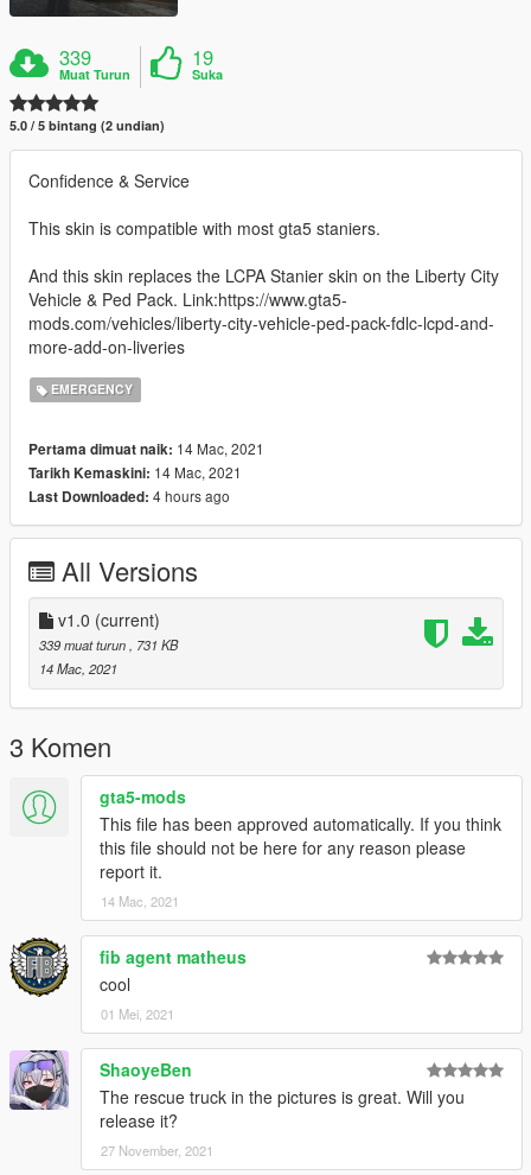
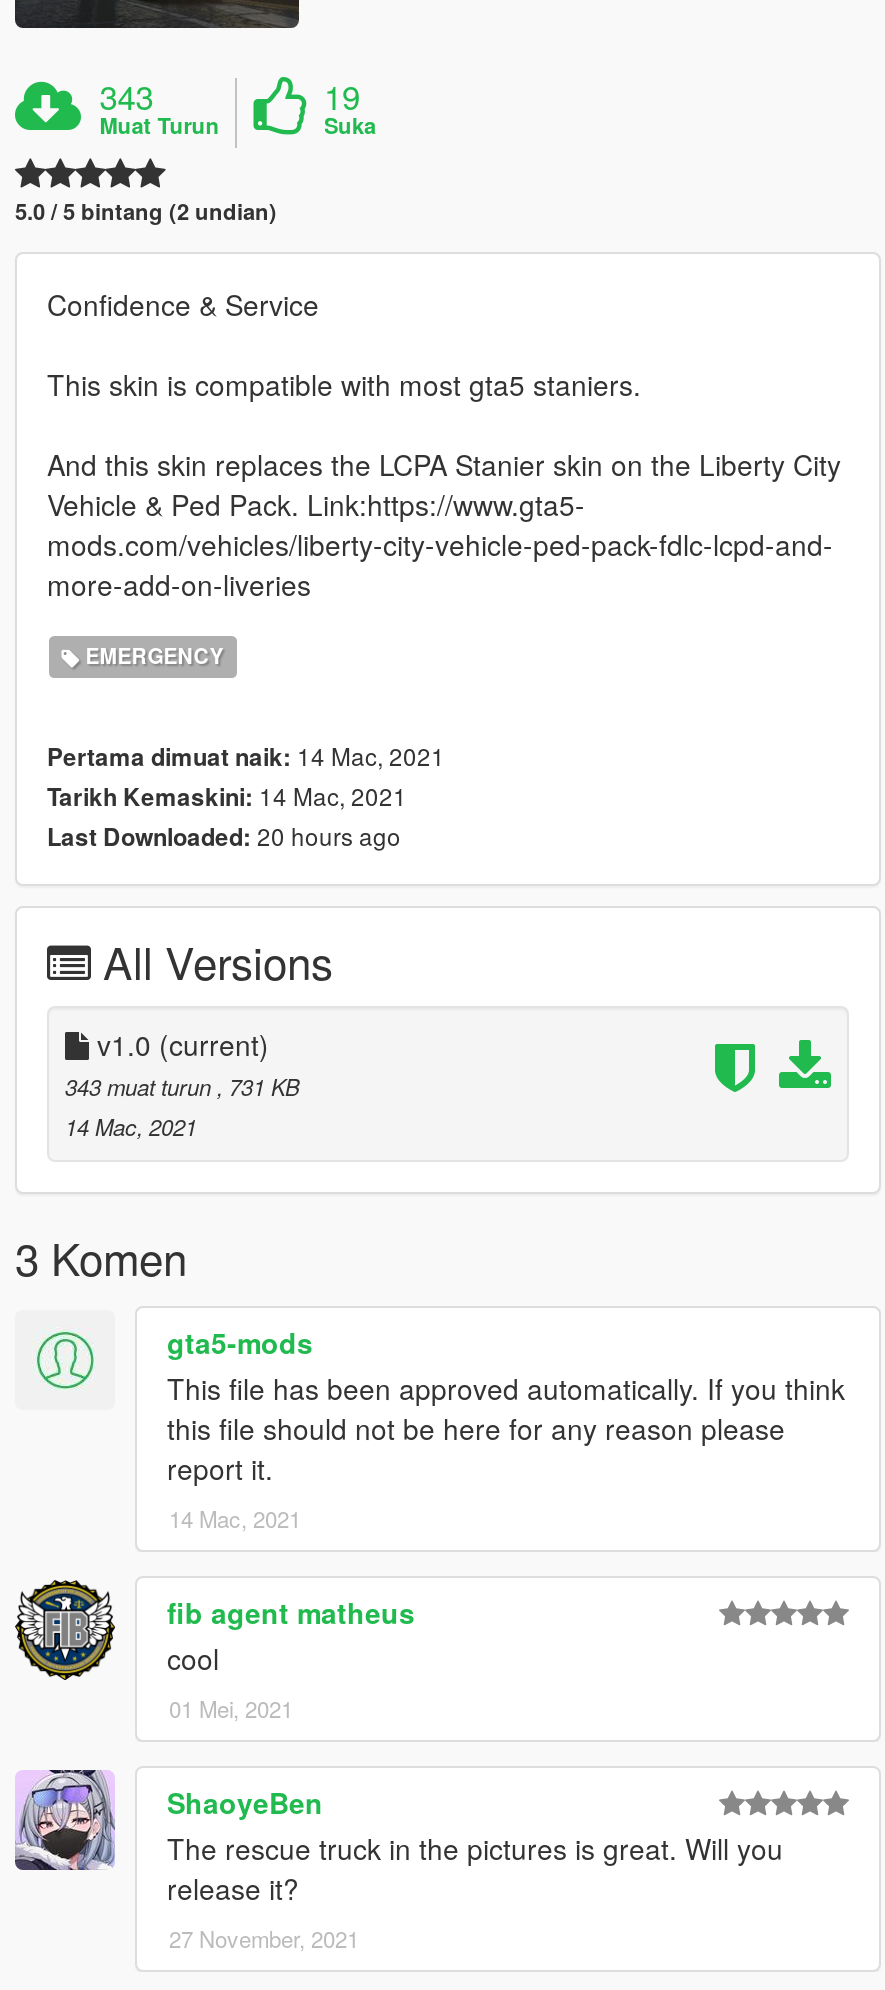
- 339
+ 343

- Last Downloaded: 4 hours ago
+ Last Downloaded: 20 hours ago

- 339 muat turun, 731 KB
+ 343 muat turun, 731 KB
